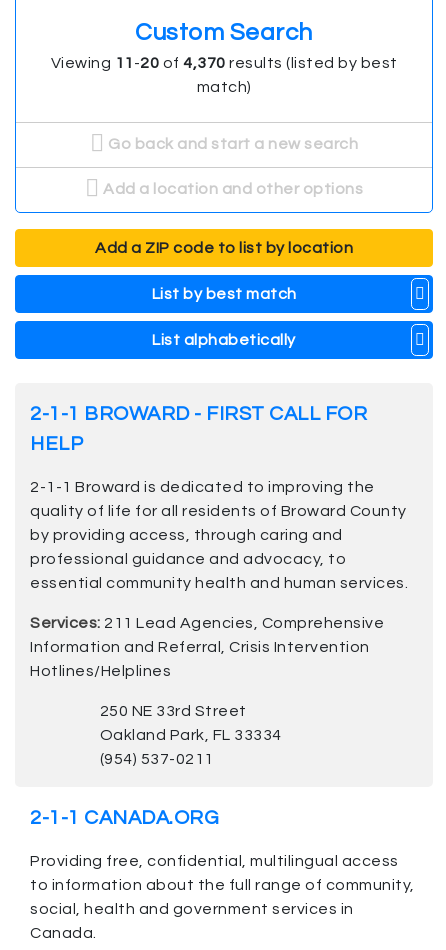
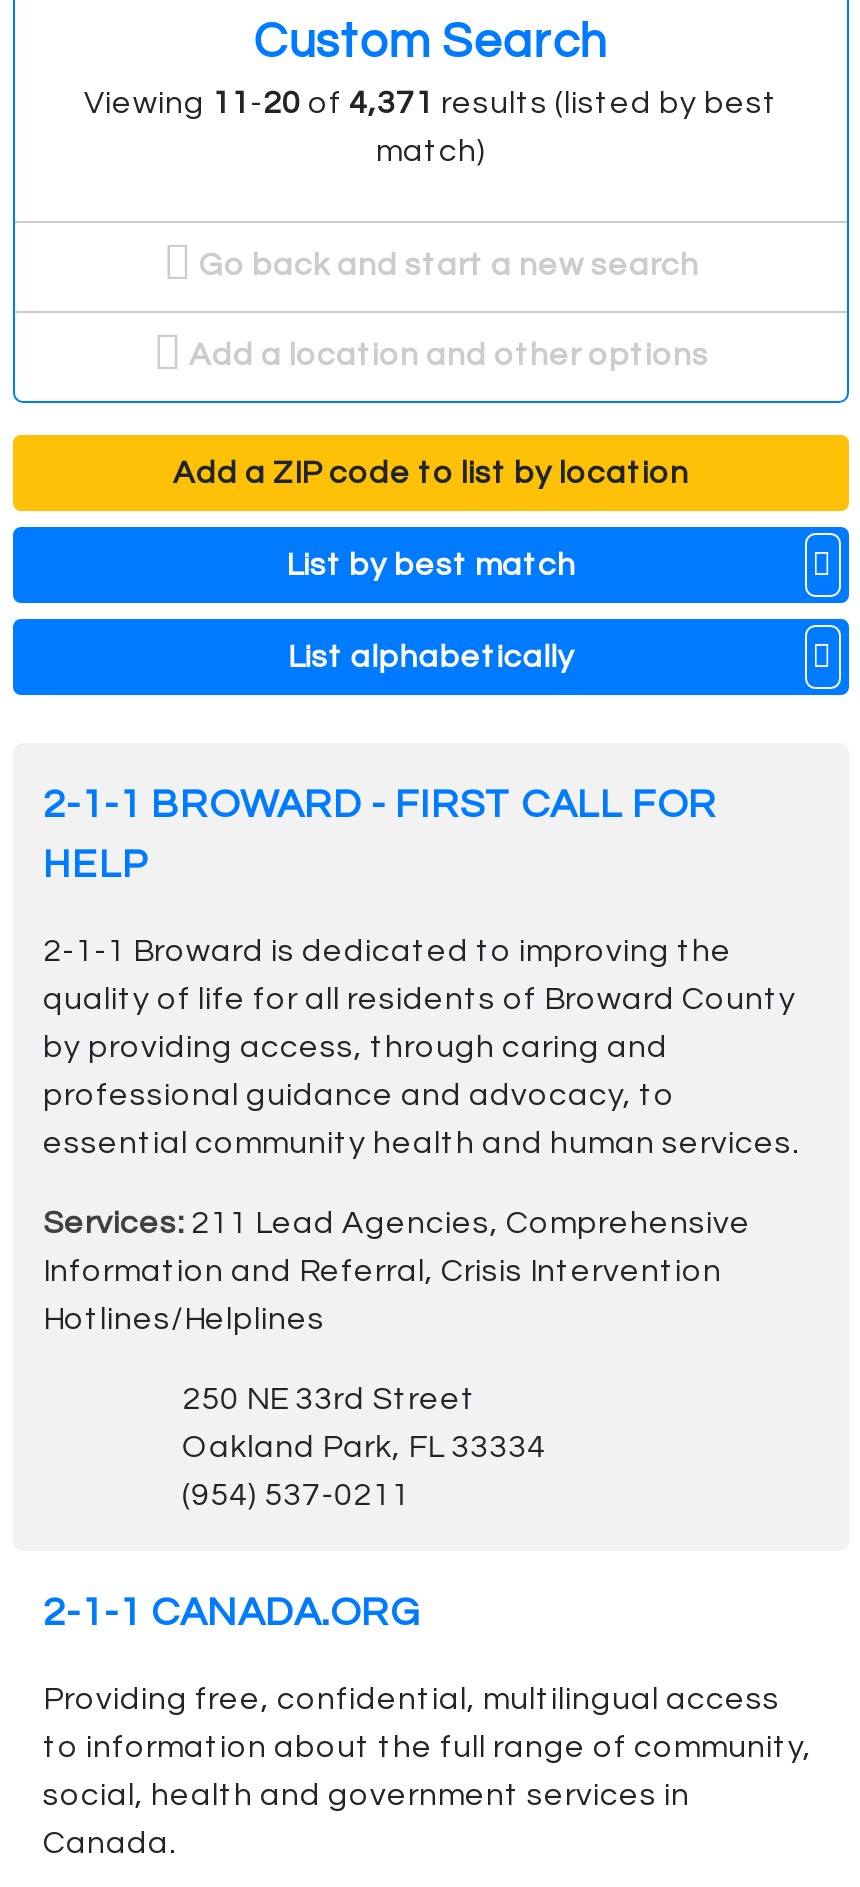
- Viewing 11 -20 of 4,370 results (listed by best
+ Viewing 11 -20 of 4,371 results (listed by best
